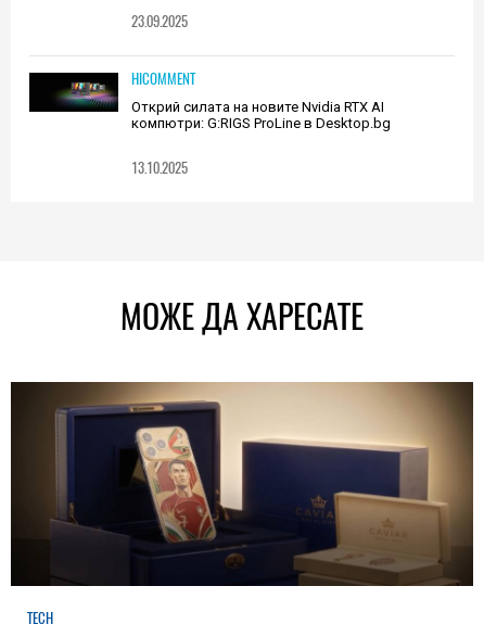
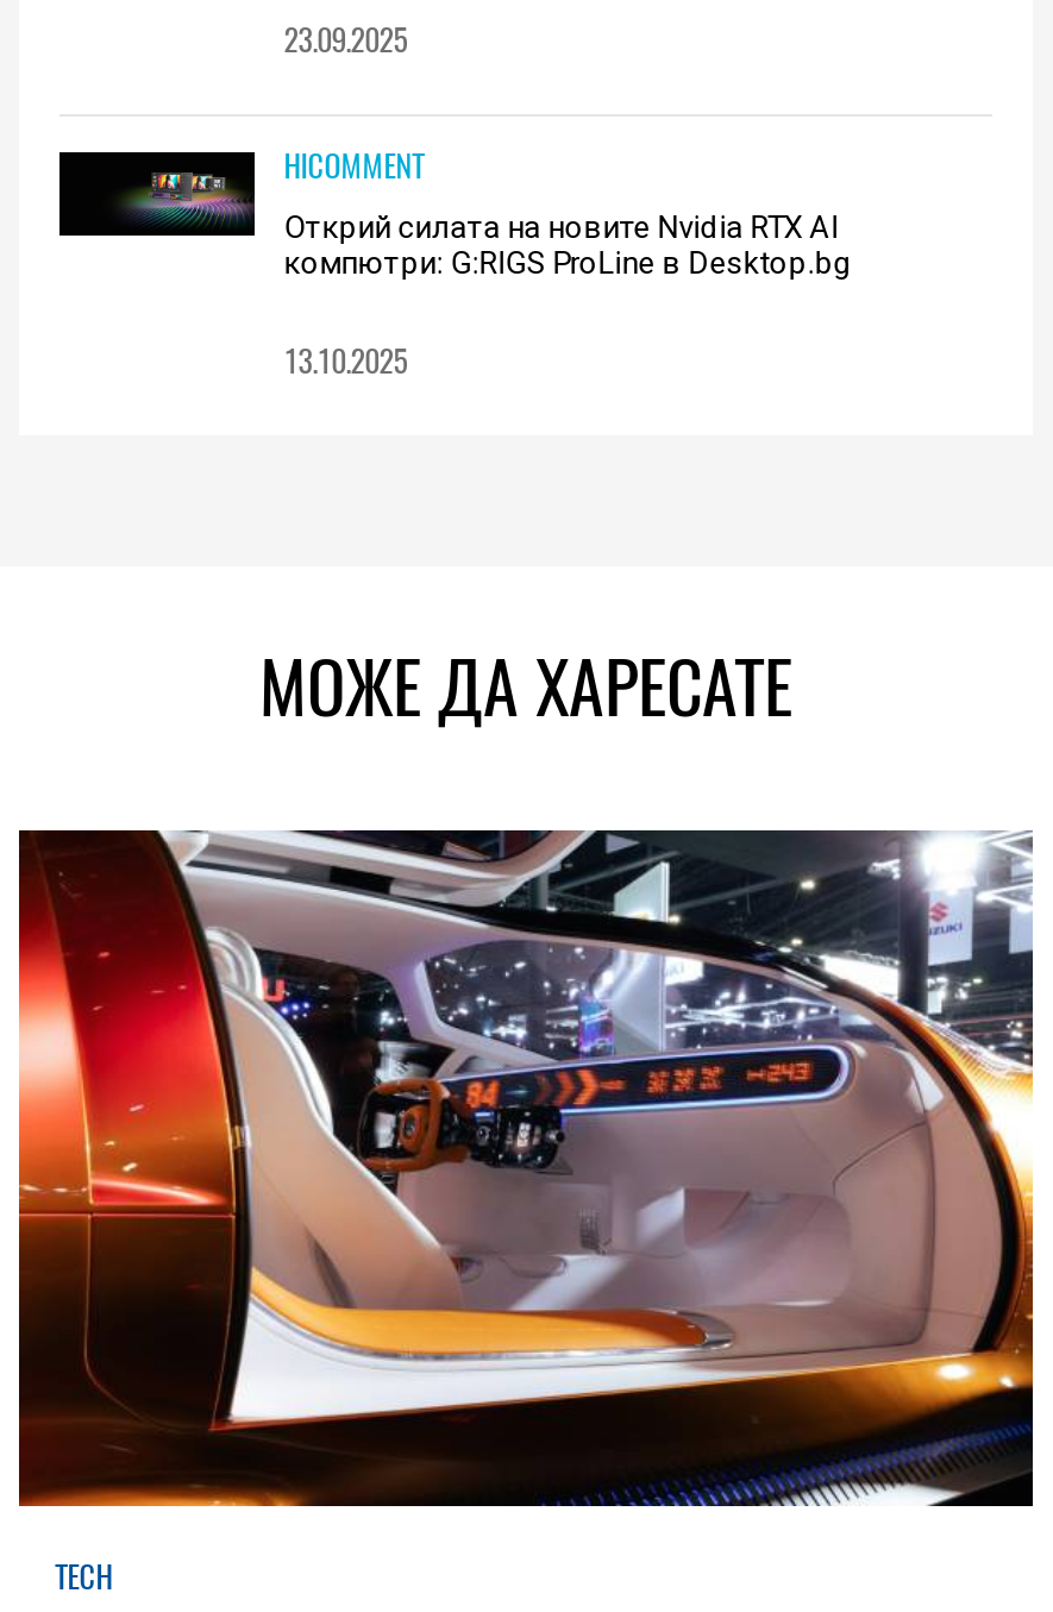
- [image]
+ [image]
